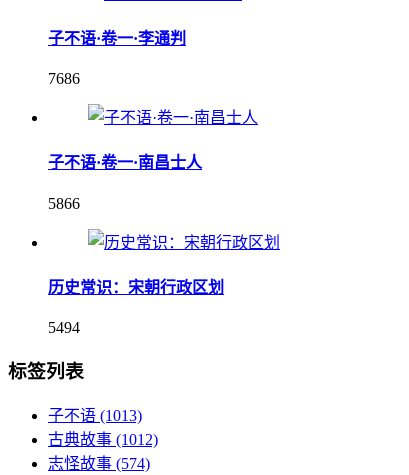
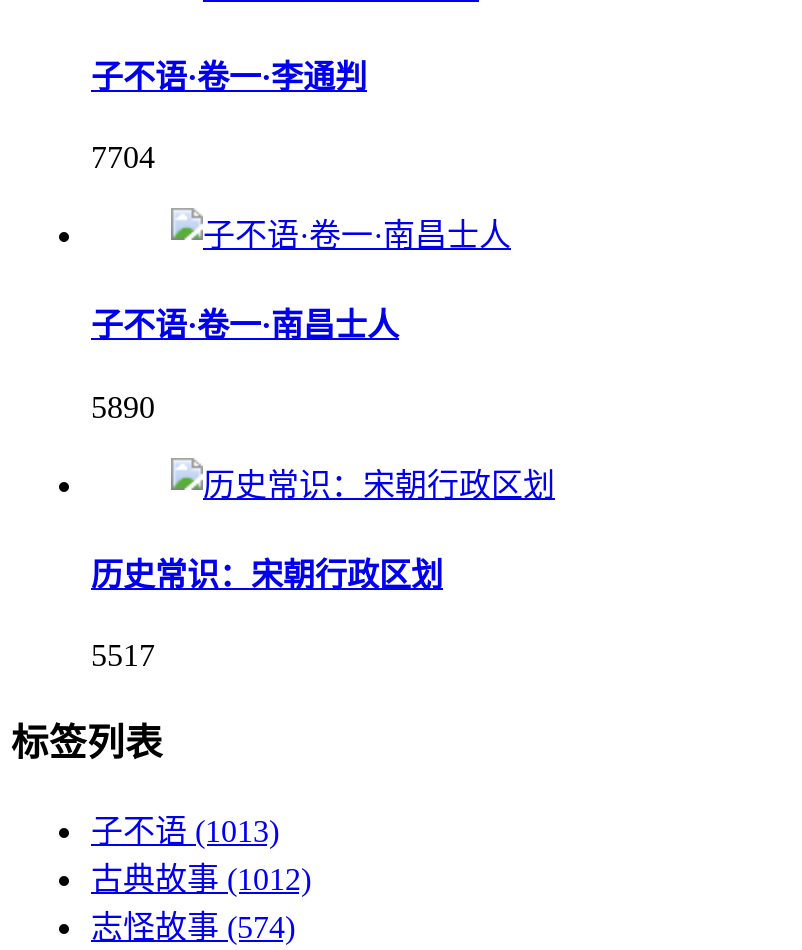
- 7686
+ 7704

- 5866
+ 5890

- 5494
+ 5517
